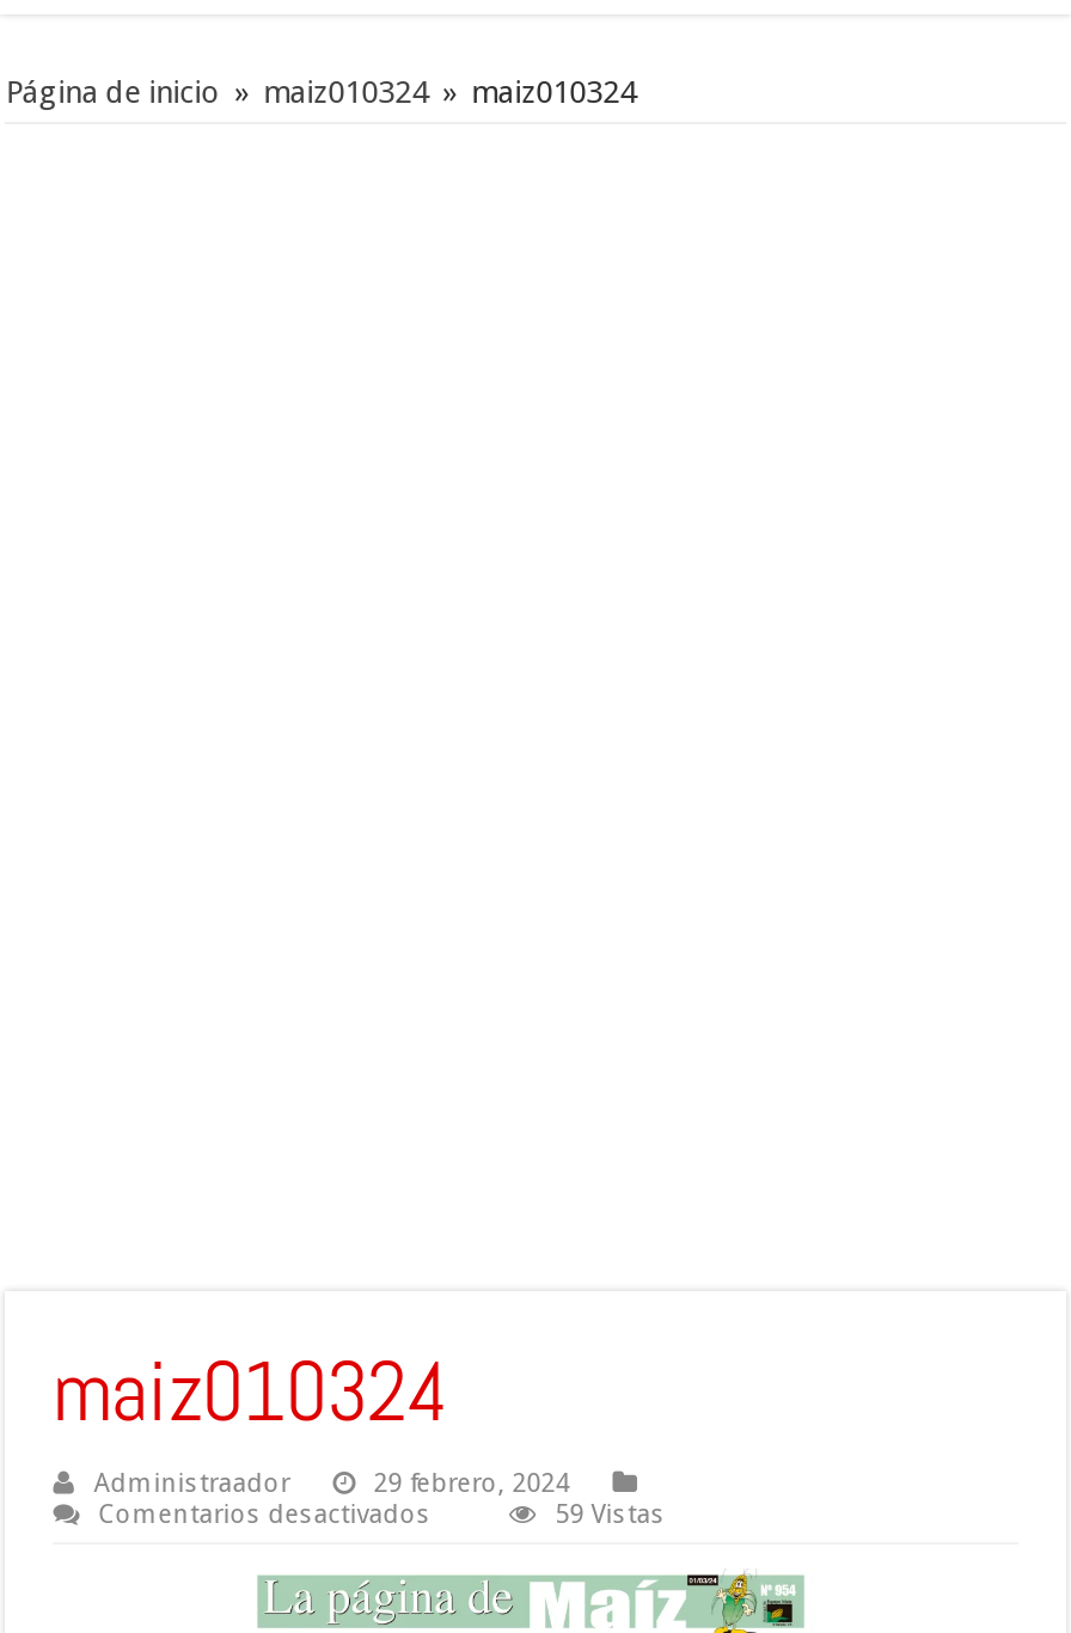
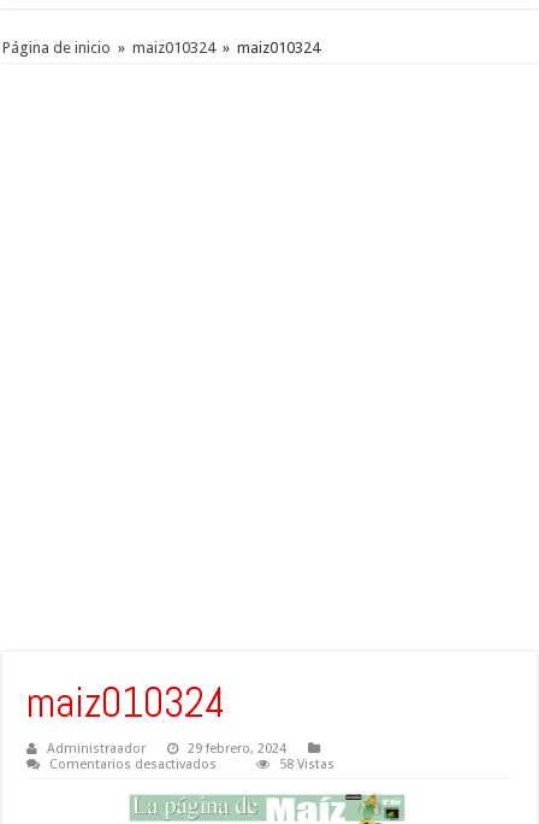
- 59 Vistas
+ 58 Vistas
